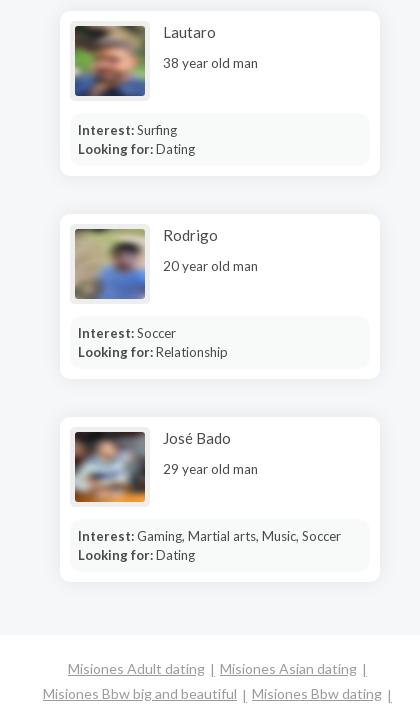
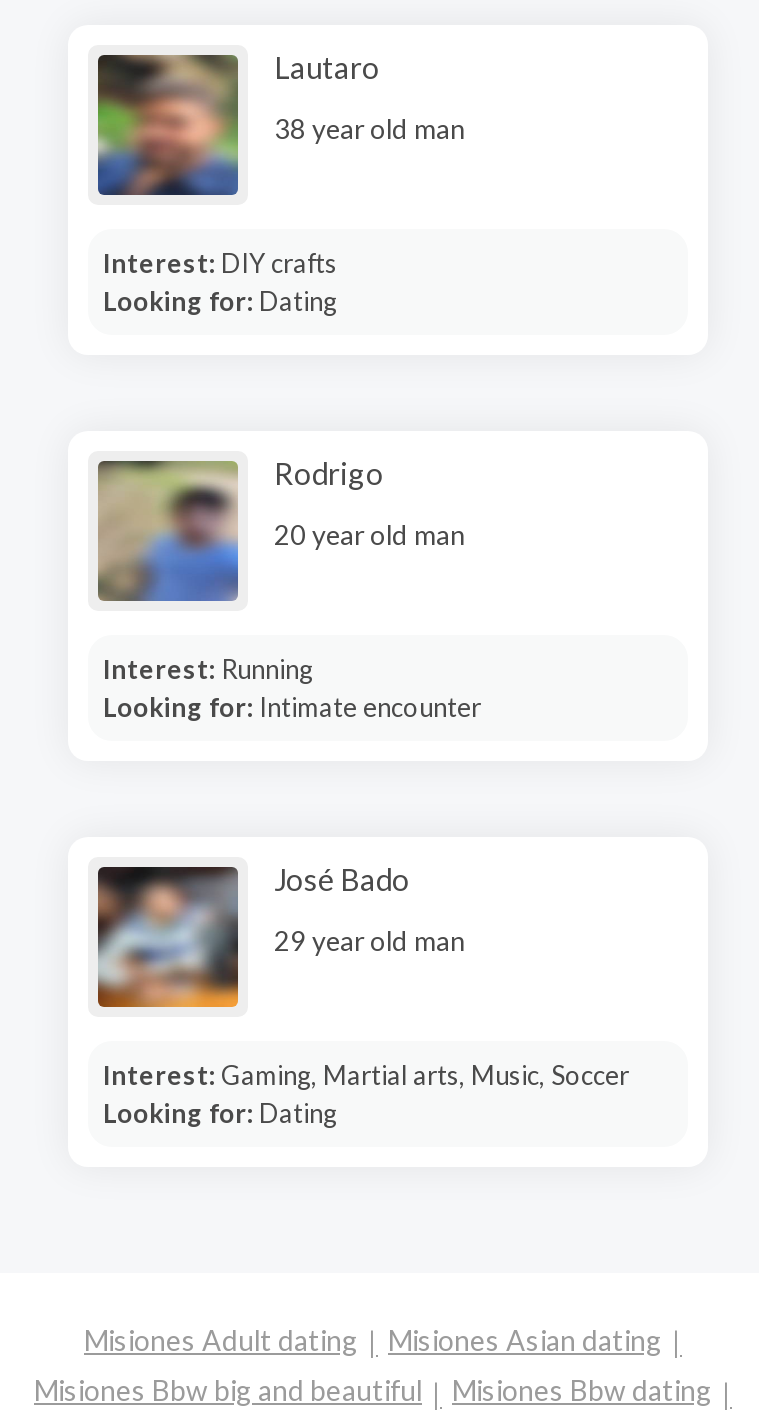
- Interest: Surfing
+ Interest: DIY crafts

- Interest: Soccer
- Looking for: Relationship
+ Interest: Running
+ Looking for: Intimate encounter
